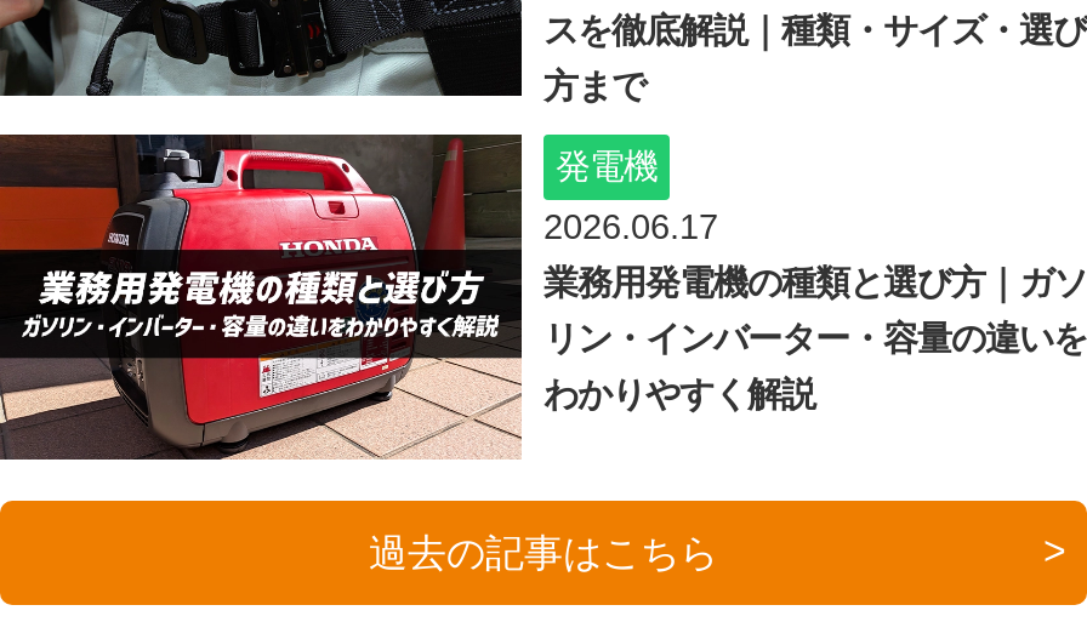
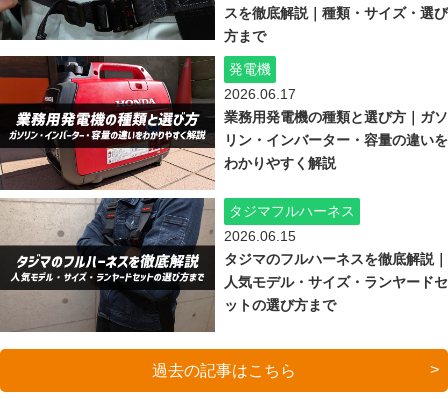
+ [image]
+ タジマフルハーネス
+ 2026.06.15
+ タジマのフルハーネスを徹底解説｜
+ 人気モデル・サイズ・ランヤードセ
+ ットの選び方まで
